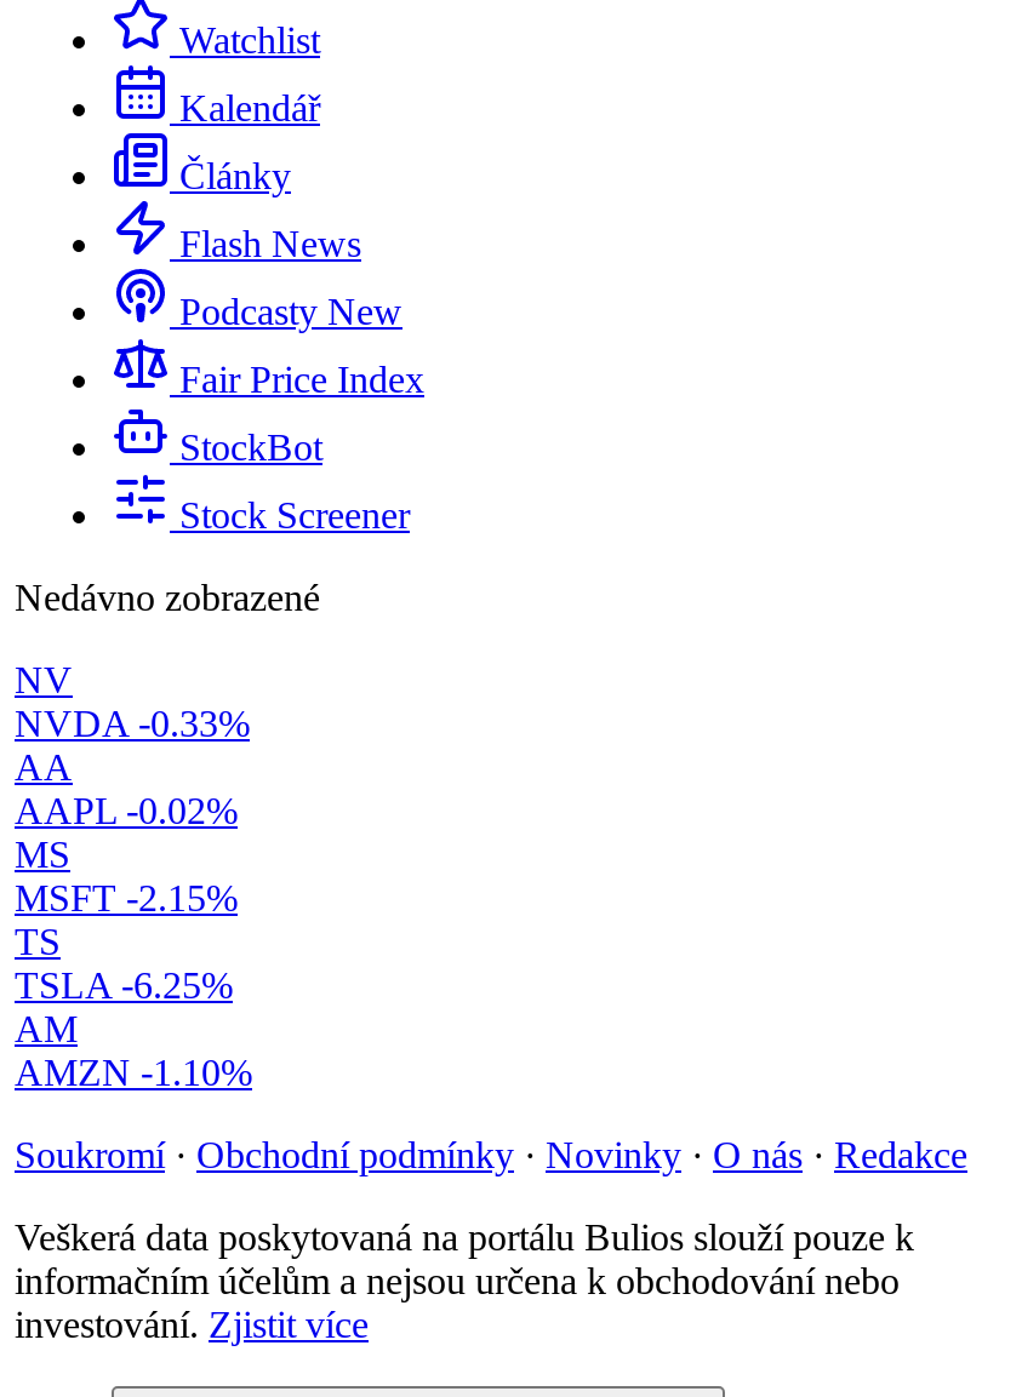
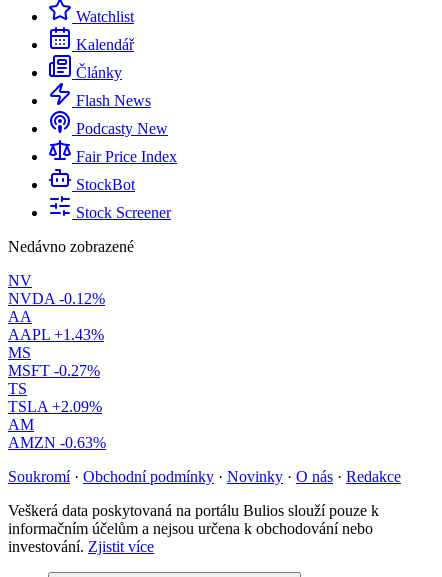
- NVDA -0.33%
+ NVDA -0.12%

- AAPL -0.02%
+ AAPL +1.43%

- MSFT -2.15%
+ MSFT -0.27%

- TSLA -6.25%
+ TSLA +2.09%

- AMZN -1.10%
+ AMZN -0.63%
